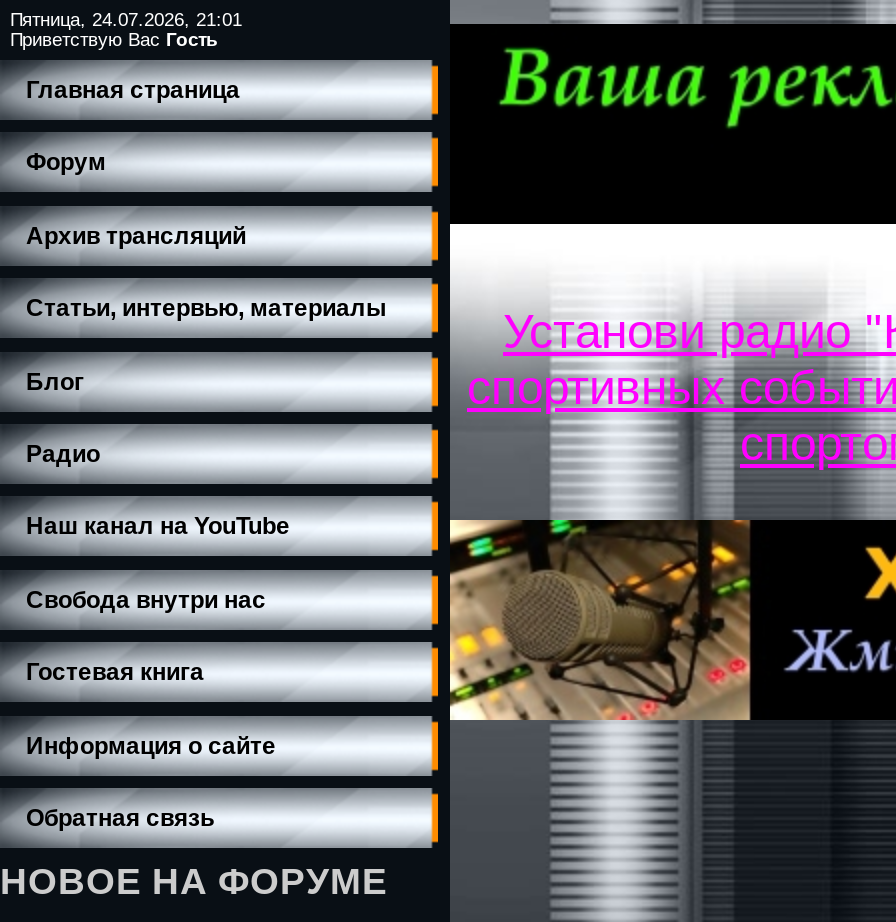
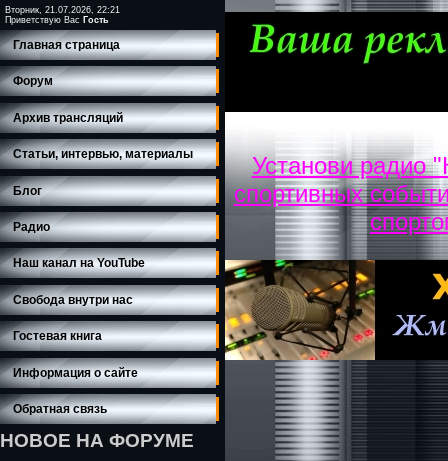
- Пятница, 24.07.2026, 21:01
+ Вторник, 21.07.2026, 22:21
